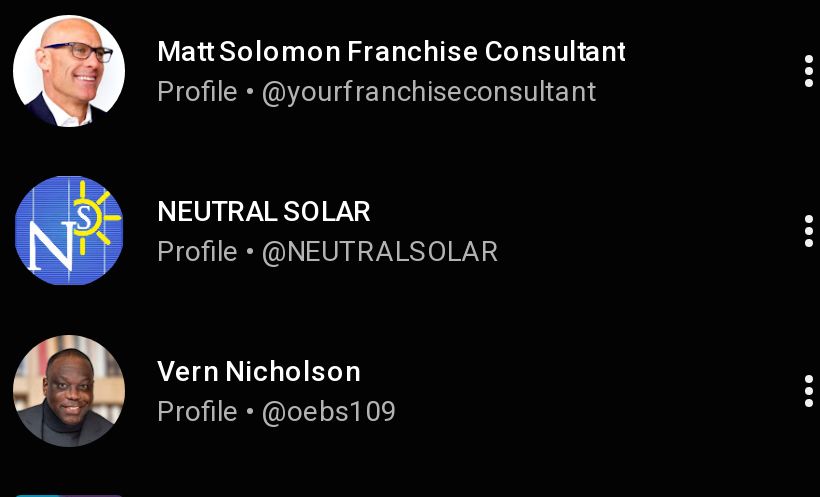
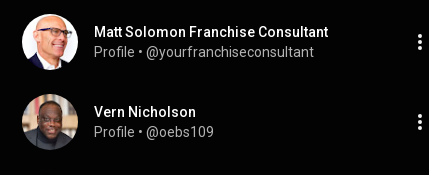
- [image]
- NEUTRAL SOLAR
- Profile • @NEUTRALSOLAR
